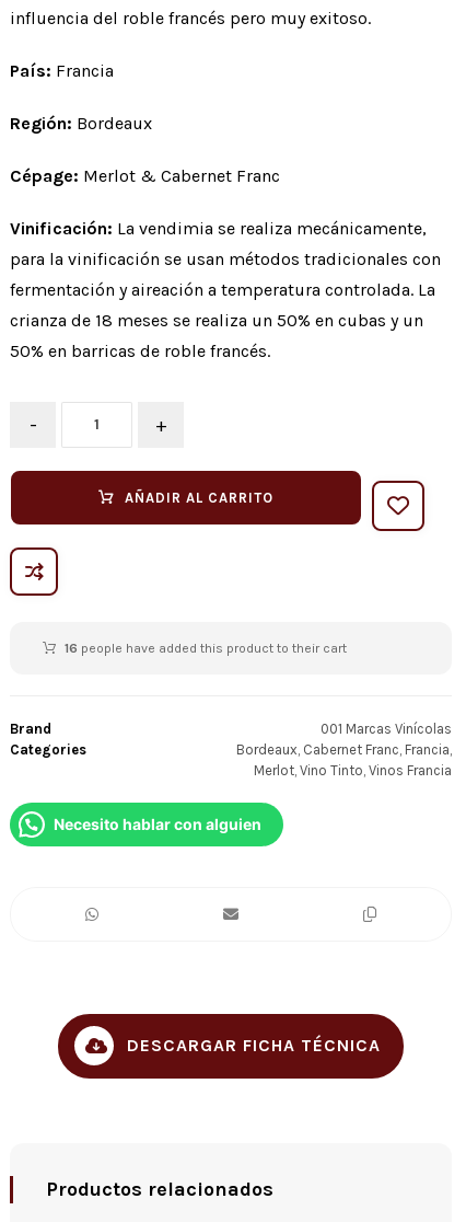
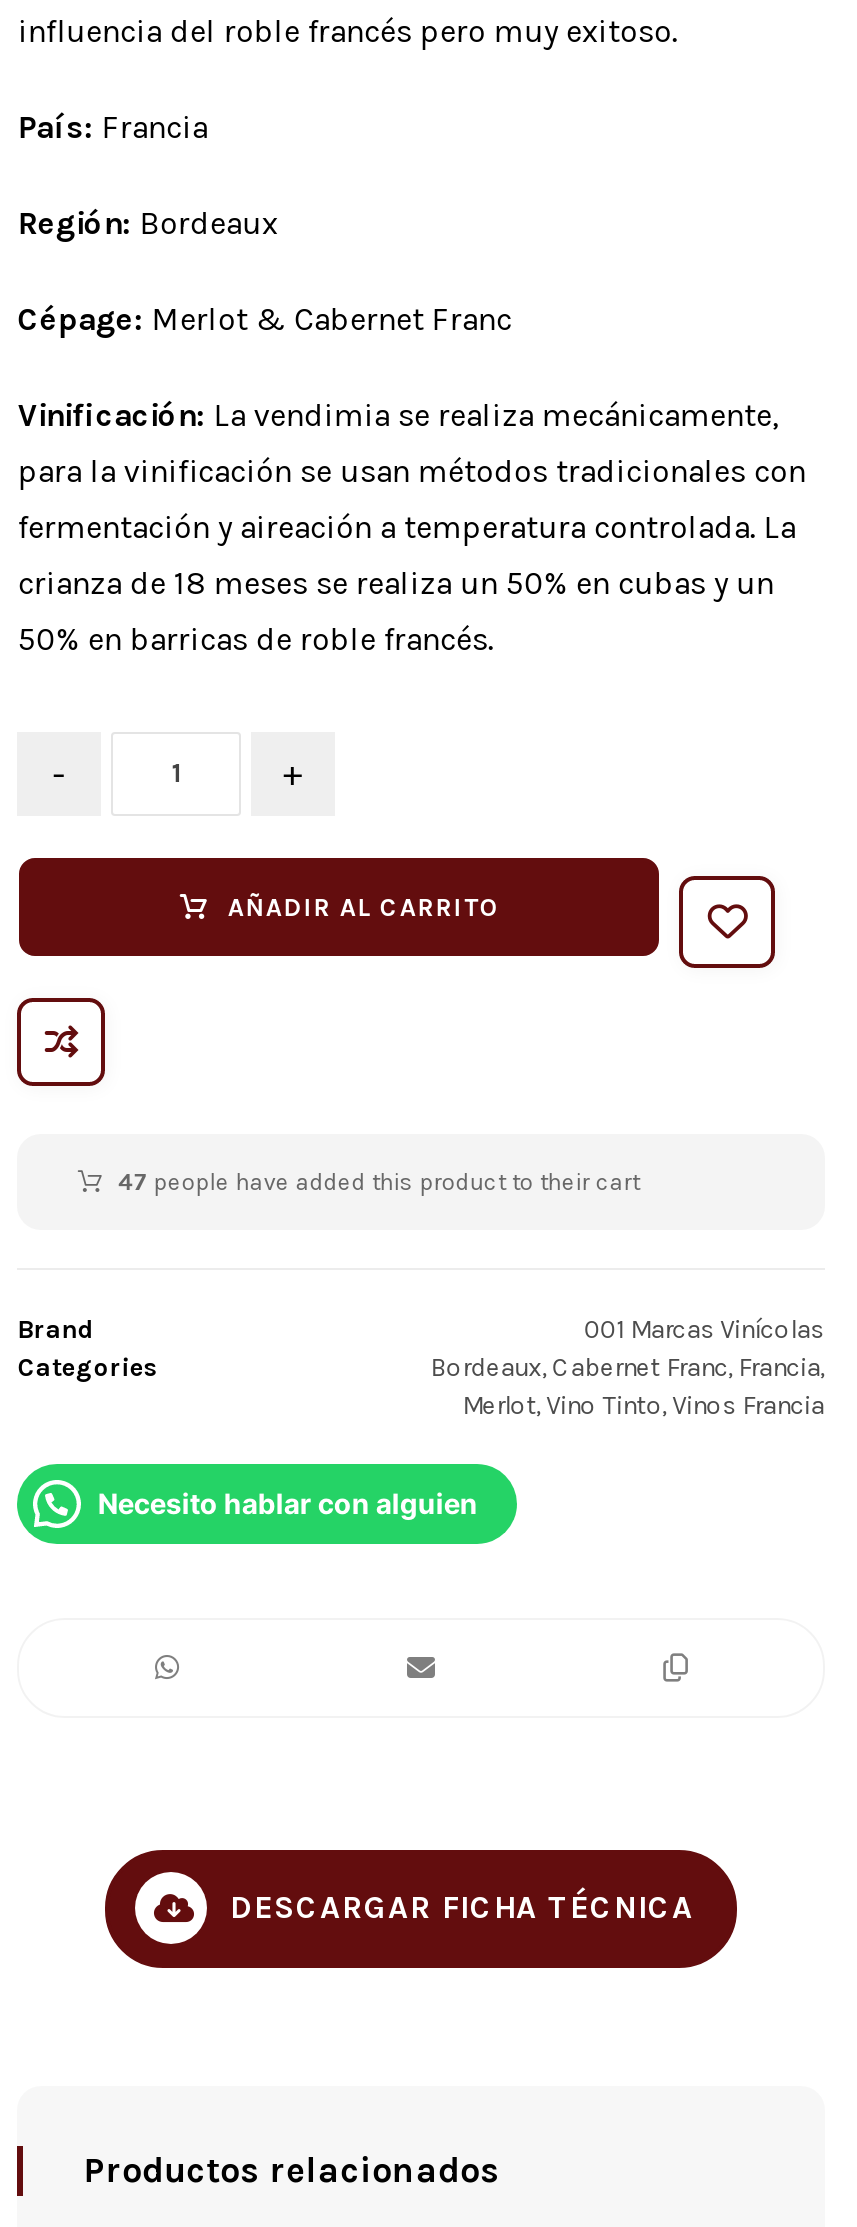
- 16 people have added this product to their cart
+ 47 people have added this product to their cart
